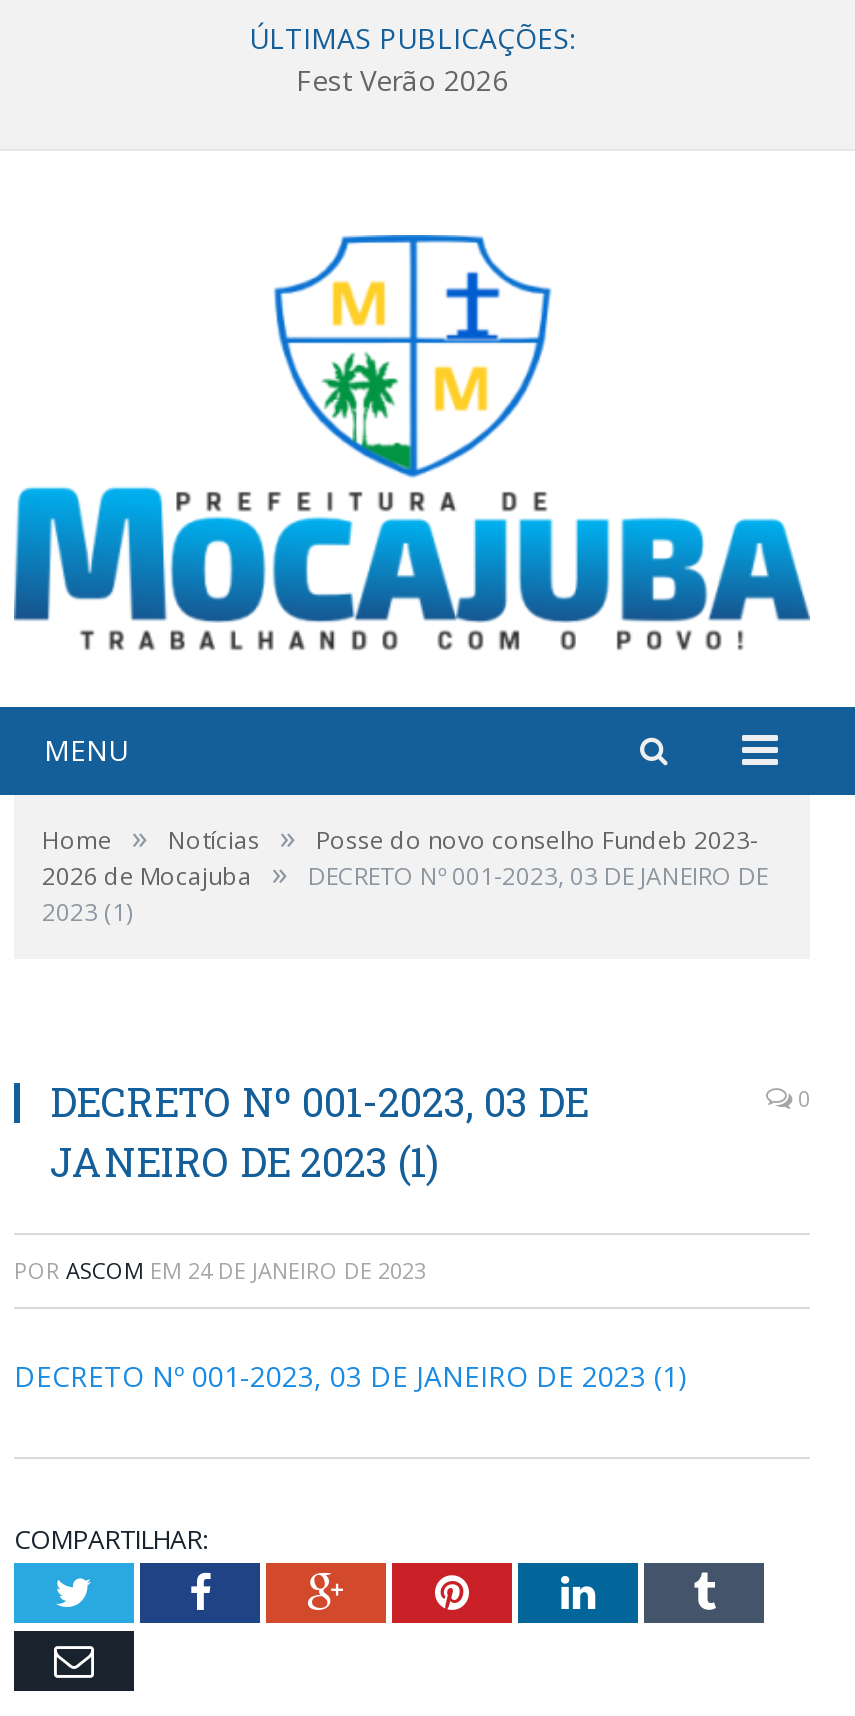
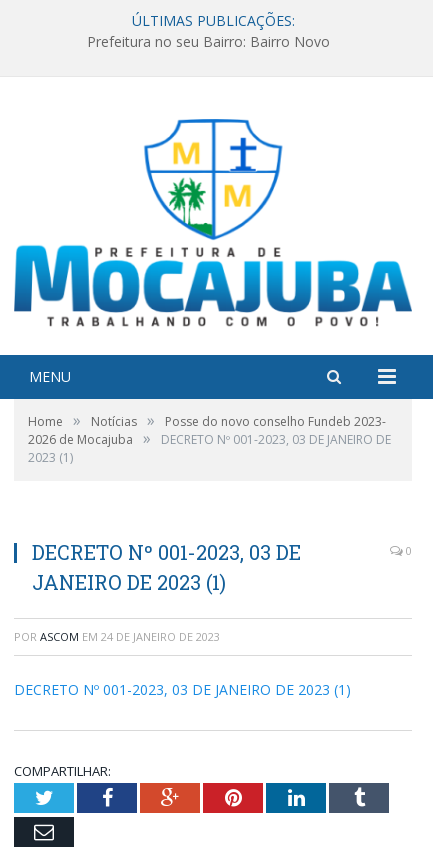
- Fest Verão 2026
+ Prefeitura no seu Bairro: Bairro Novo
